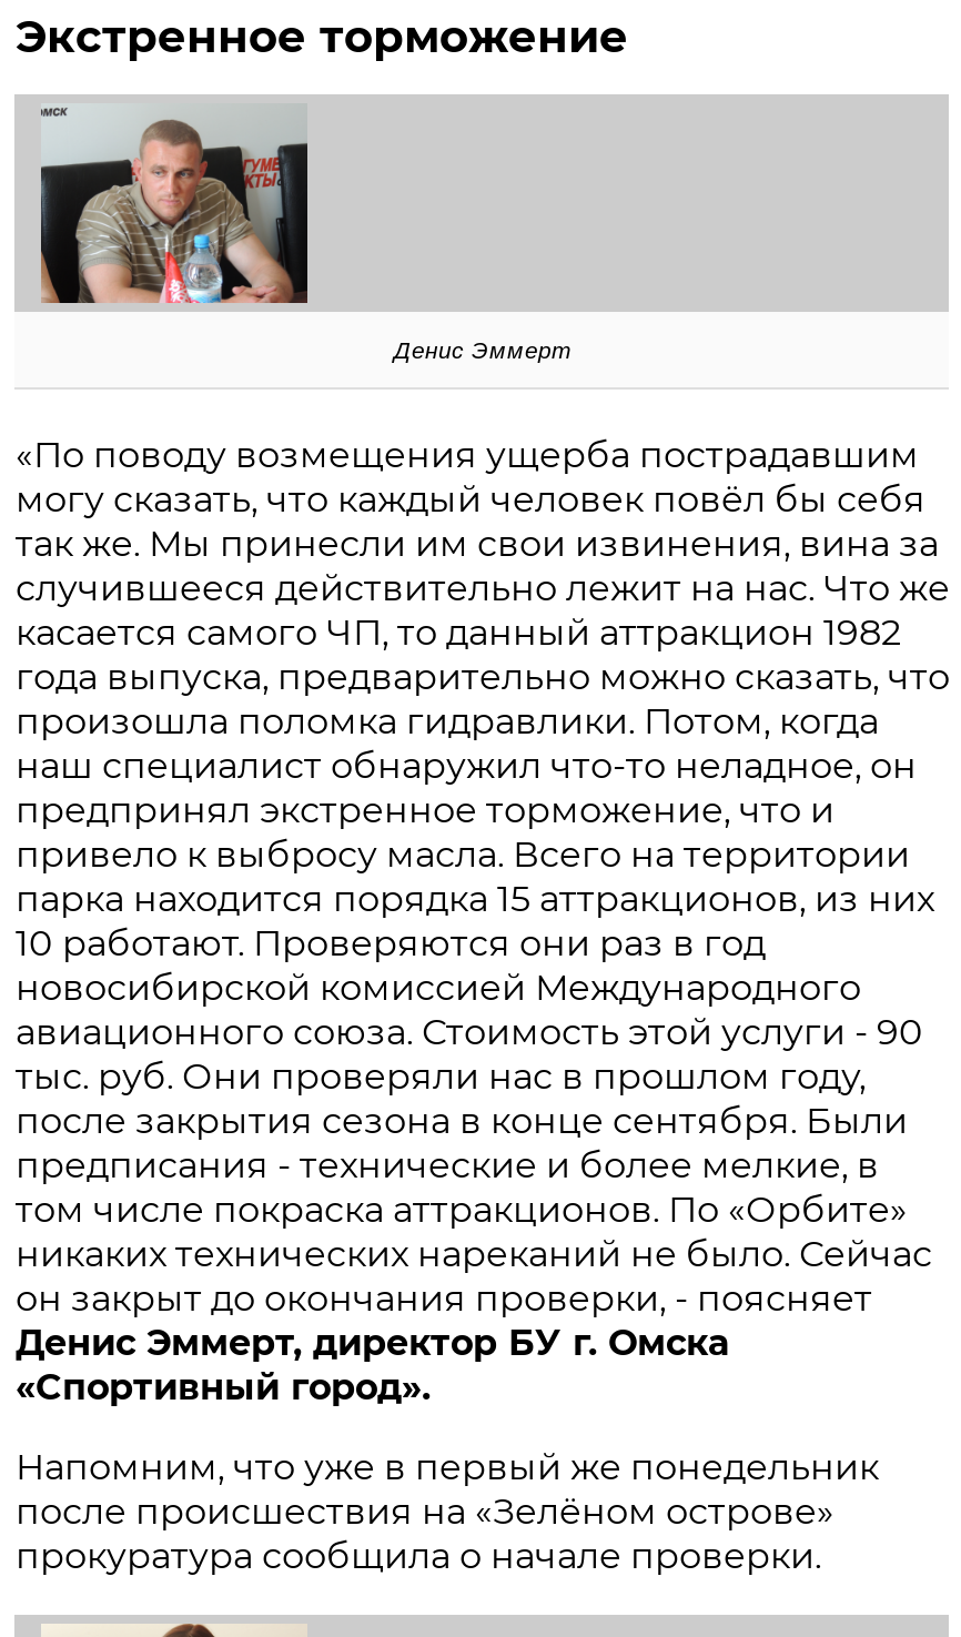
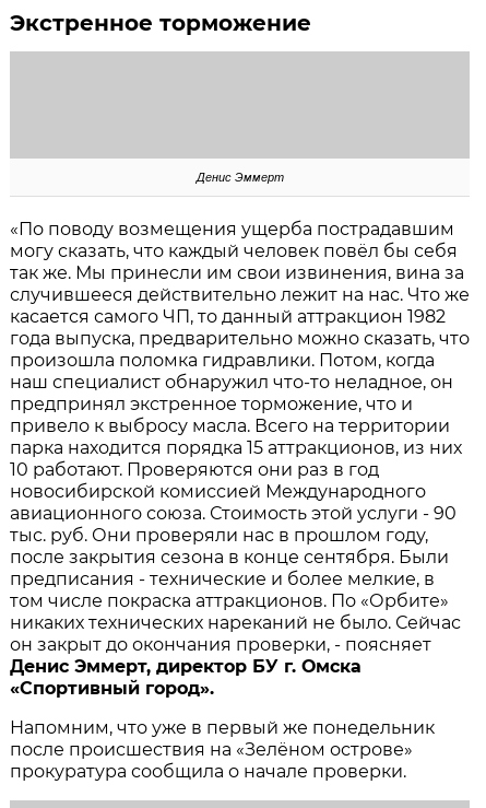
- [image]
